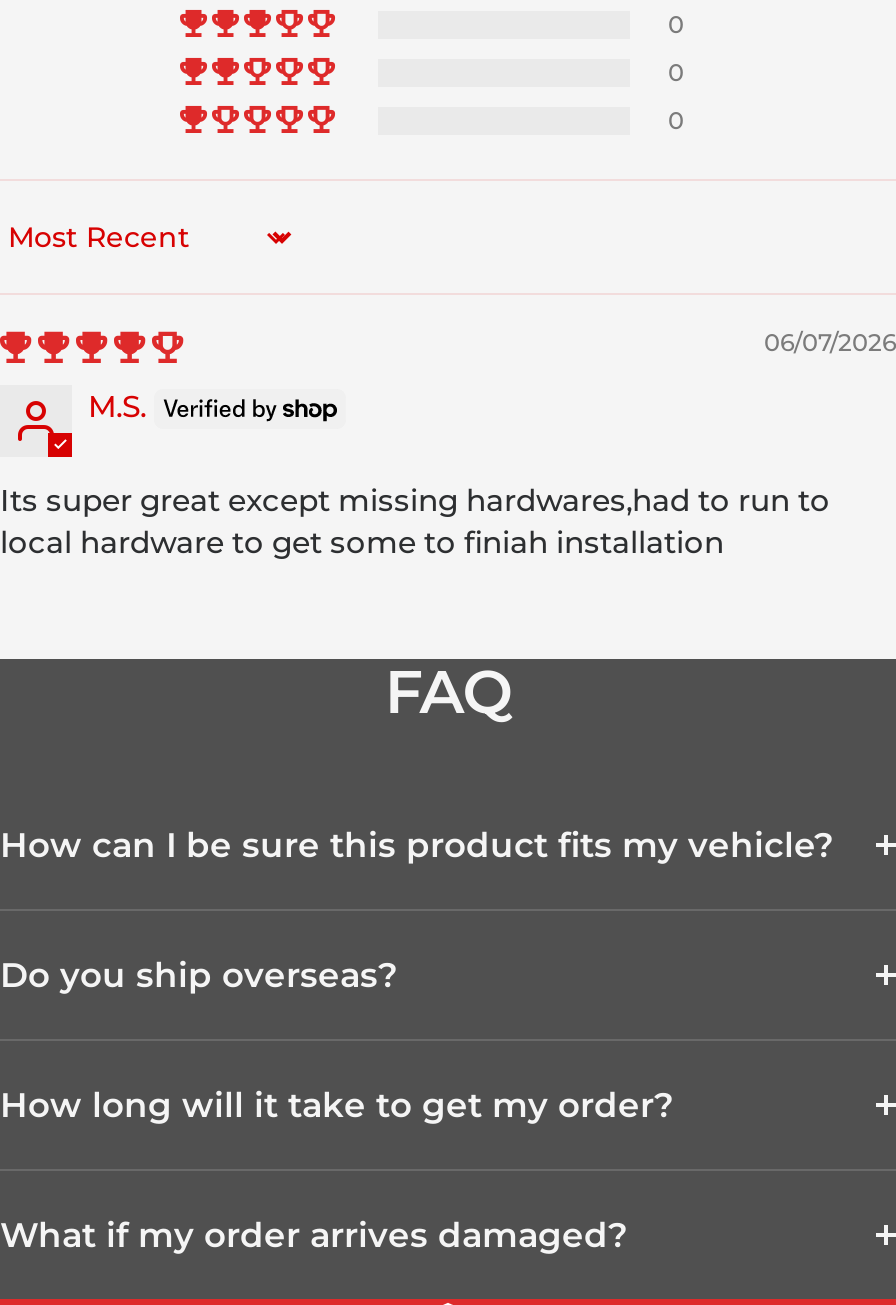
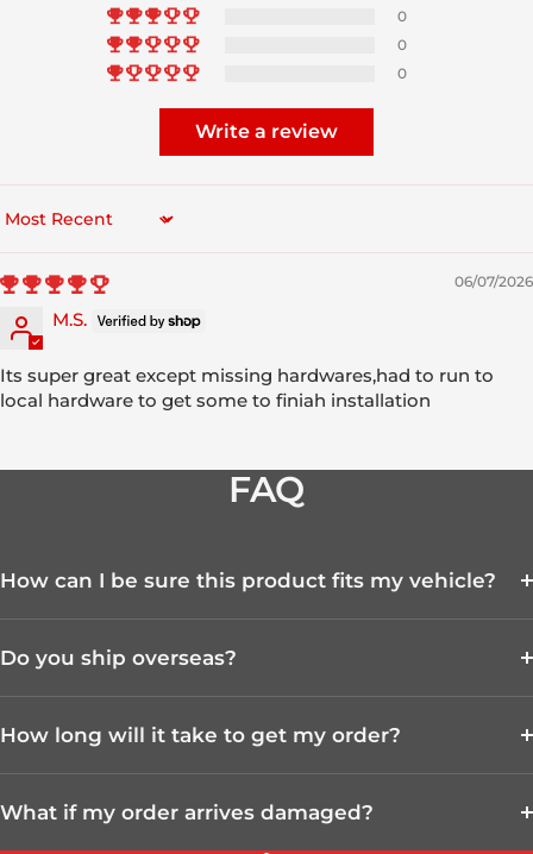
+ Write a review
